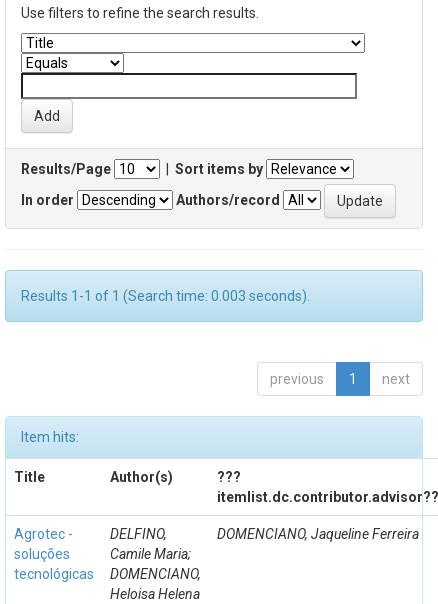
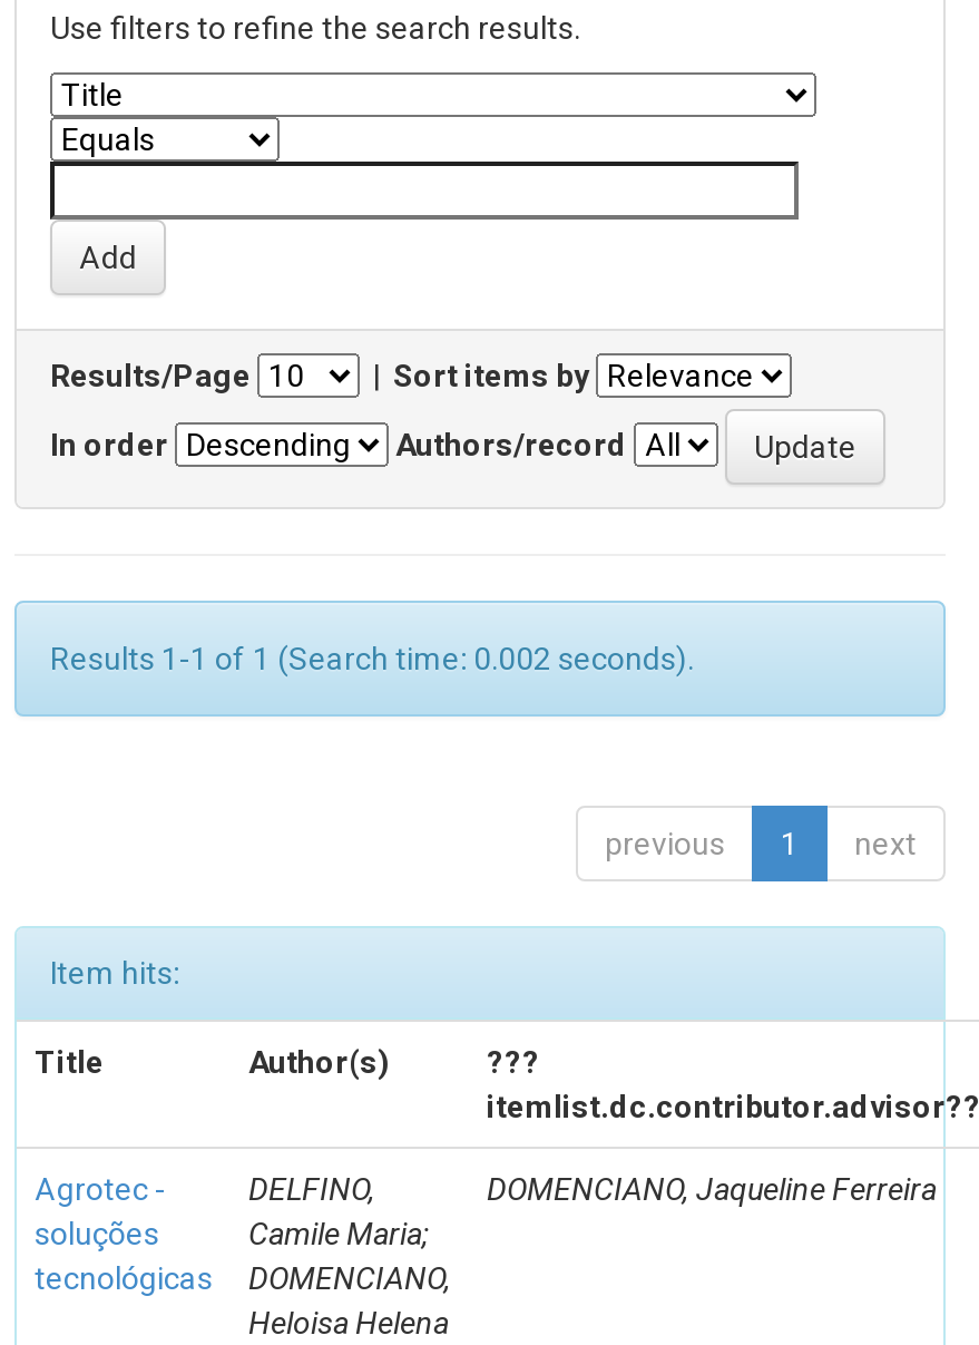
- Results 1-1 of 1 (Search time: 0.003 seconds).
+ Results 1-1 of 1 (Search time: 0.002 seconds).
